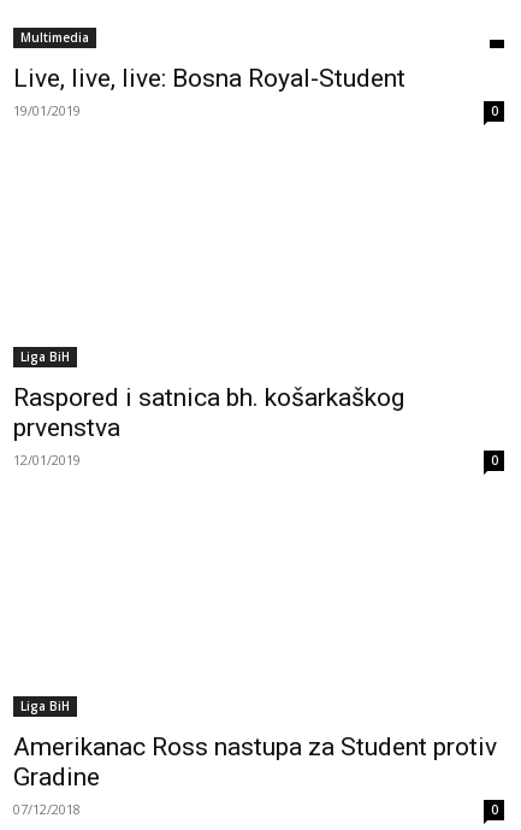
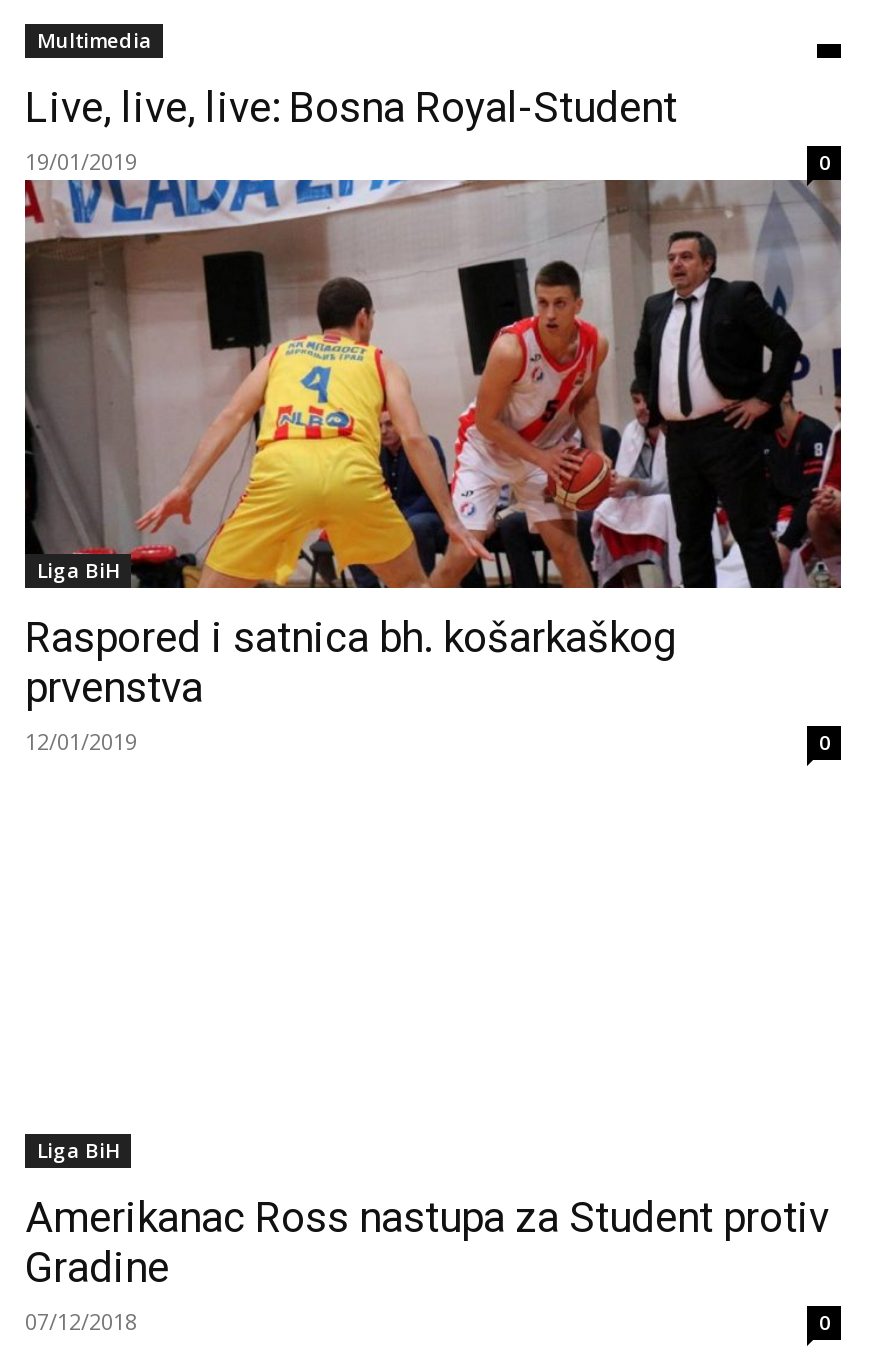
+ [image]
